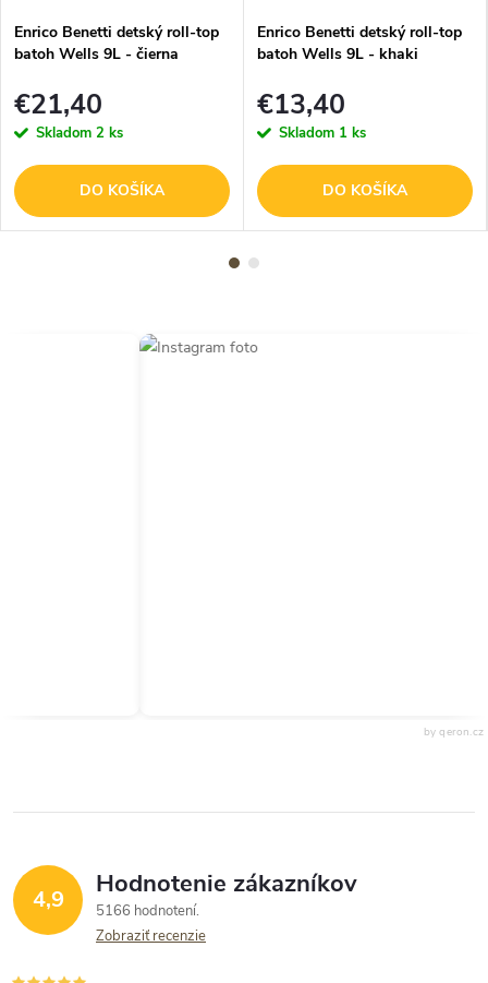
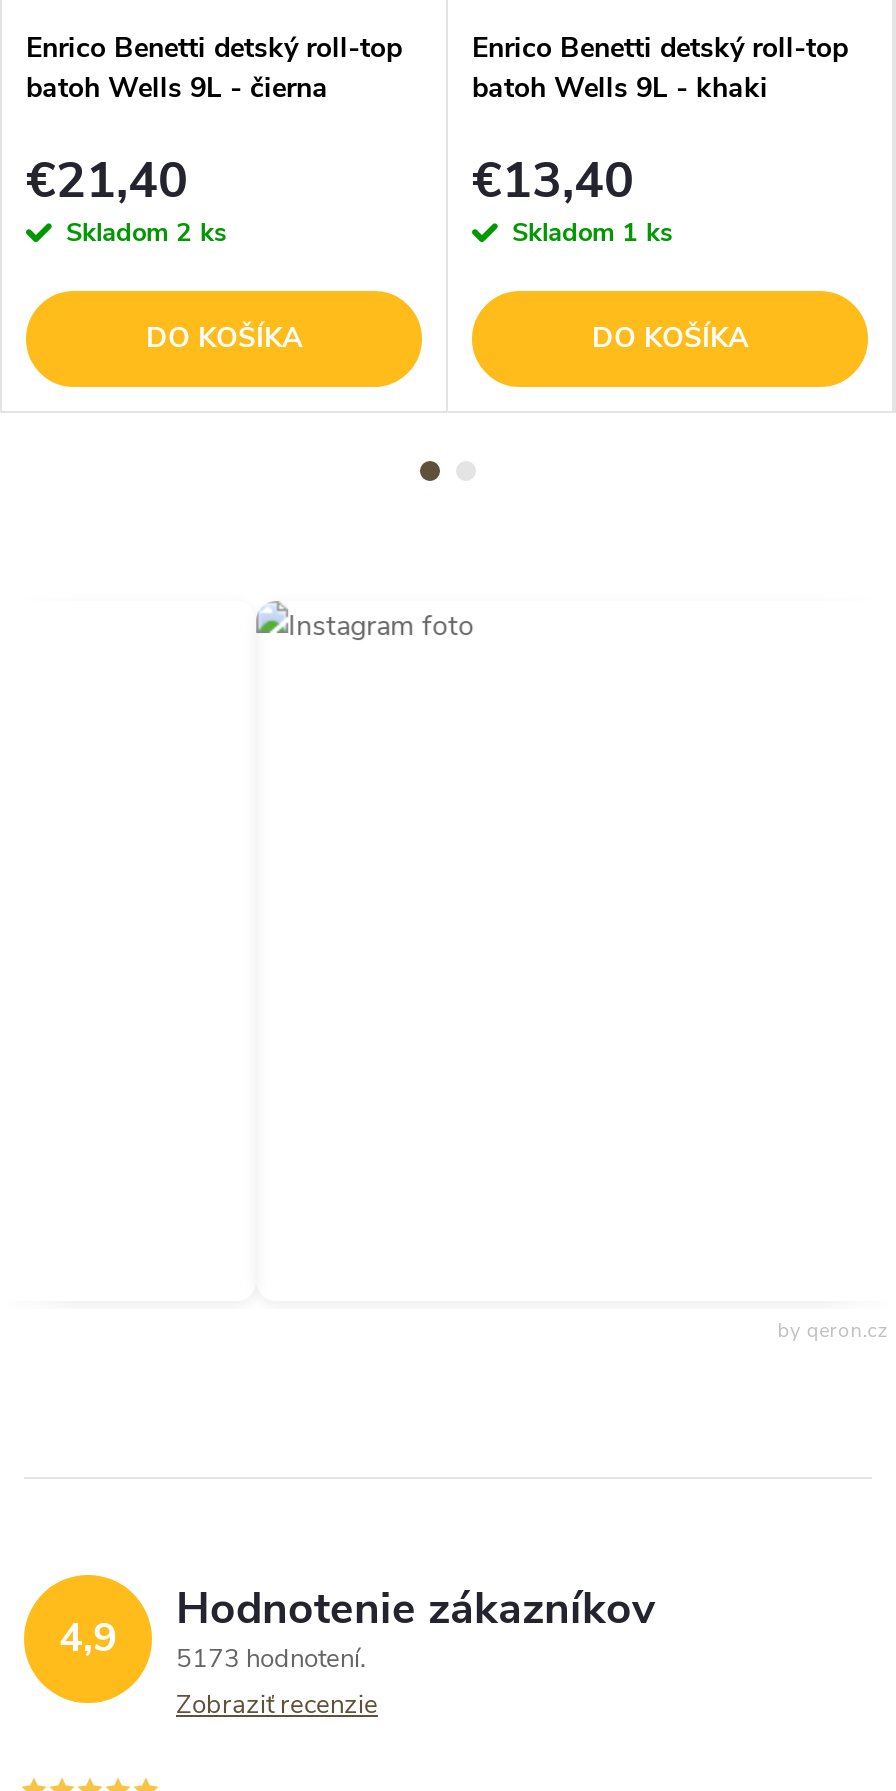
- 4,9 5166 hodnotení Hodnotenie zákazníkov
+ 4,9 5173 hodnotení Hodnotenie zákazníkov
